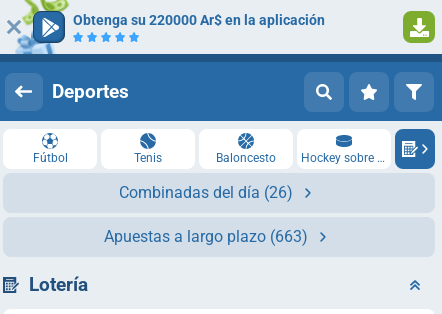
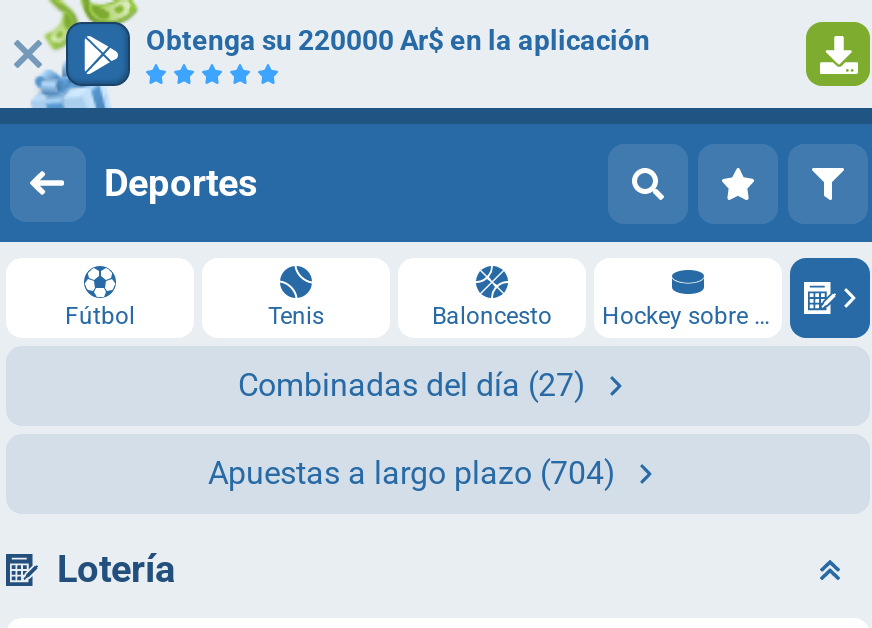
- Combinadas del día (26)
+ Combinadas del día (27)

- Apuestas a largo plazo (663)
+ Apuestas a largo plazo (704)
